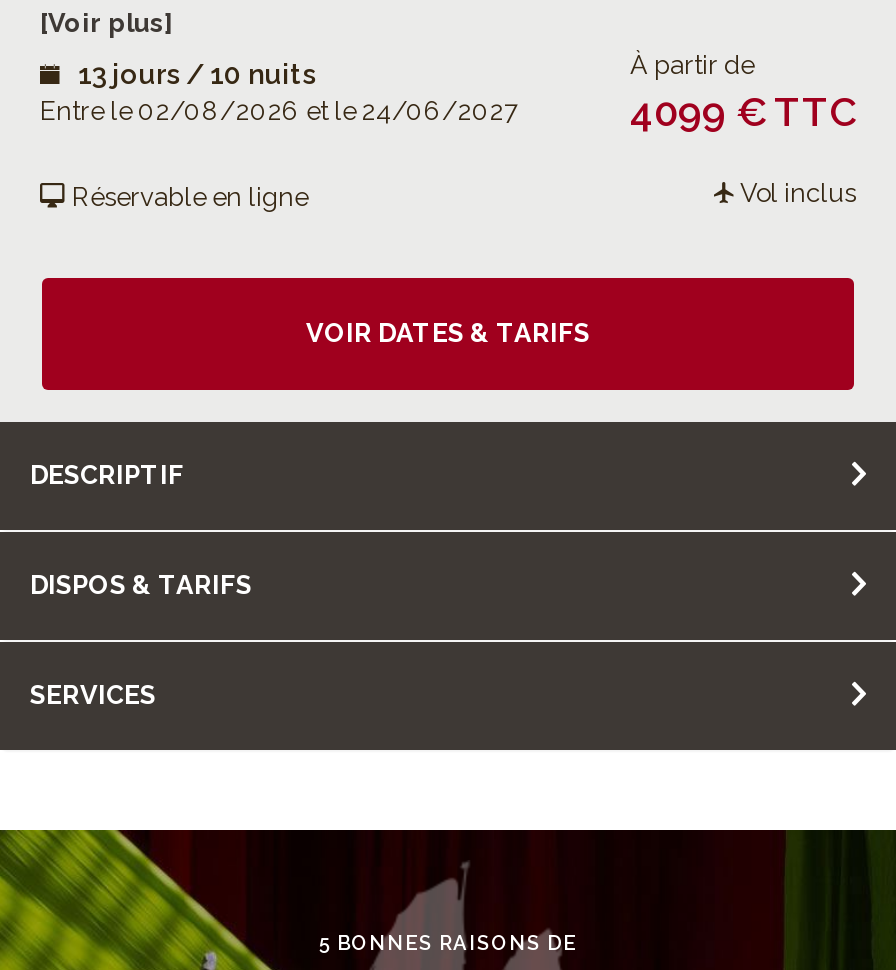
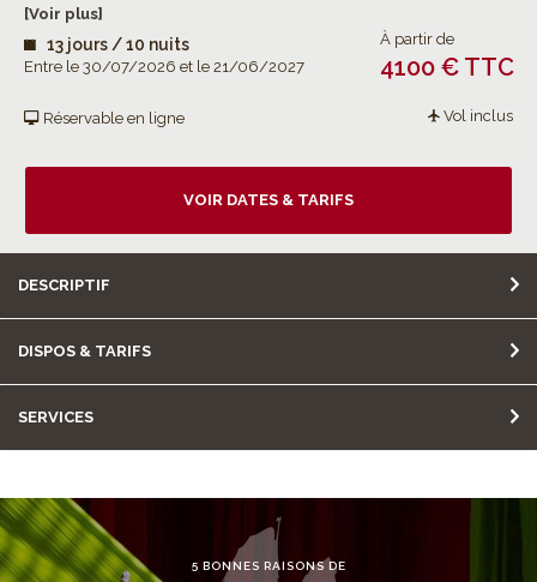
- Entre le 02/08/2026 et le 24/06/2027
+ Entre le 30/07/2026 et le 21/06/2027

- 4099 € TTC
+ 4100 € TTC
